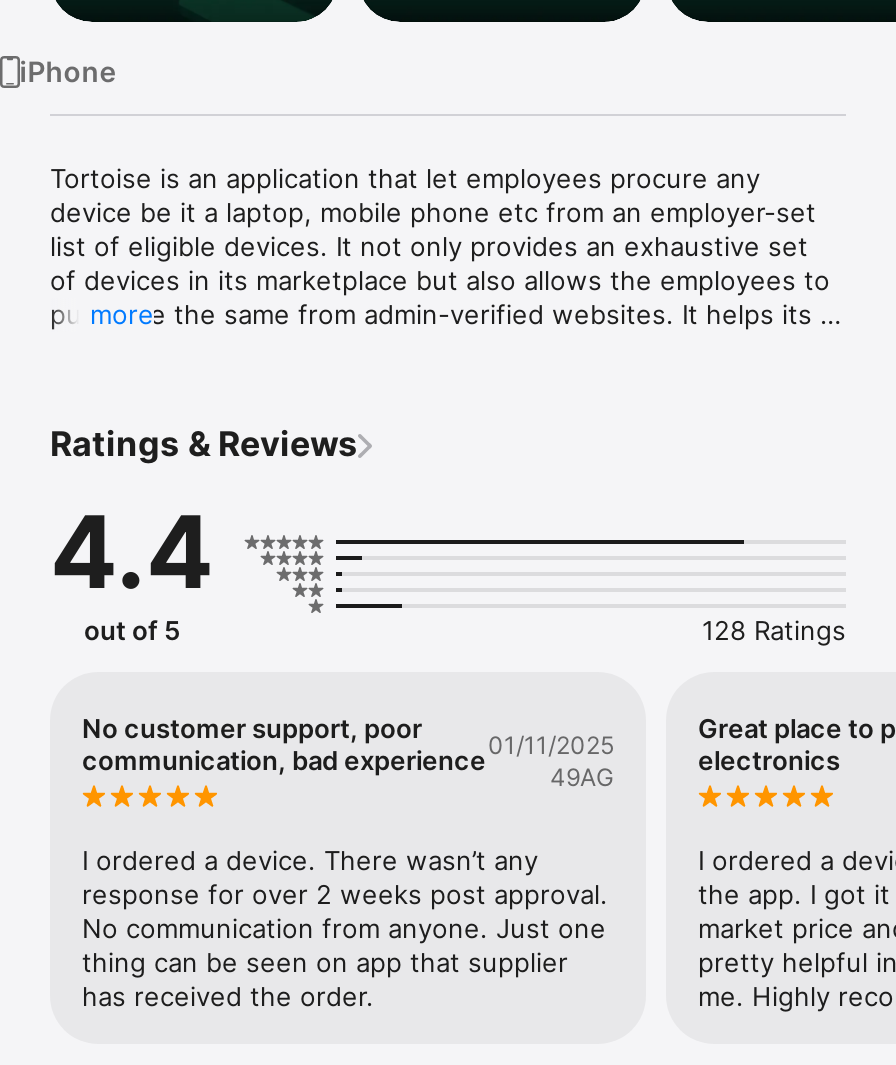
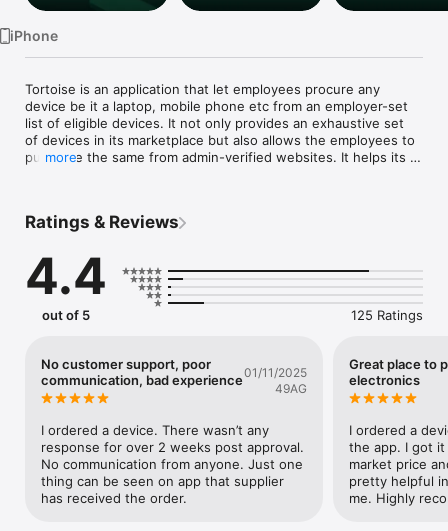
- 128 Ratings
+ 125 Ratings
